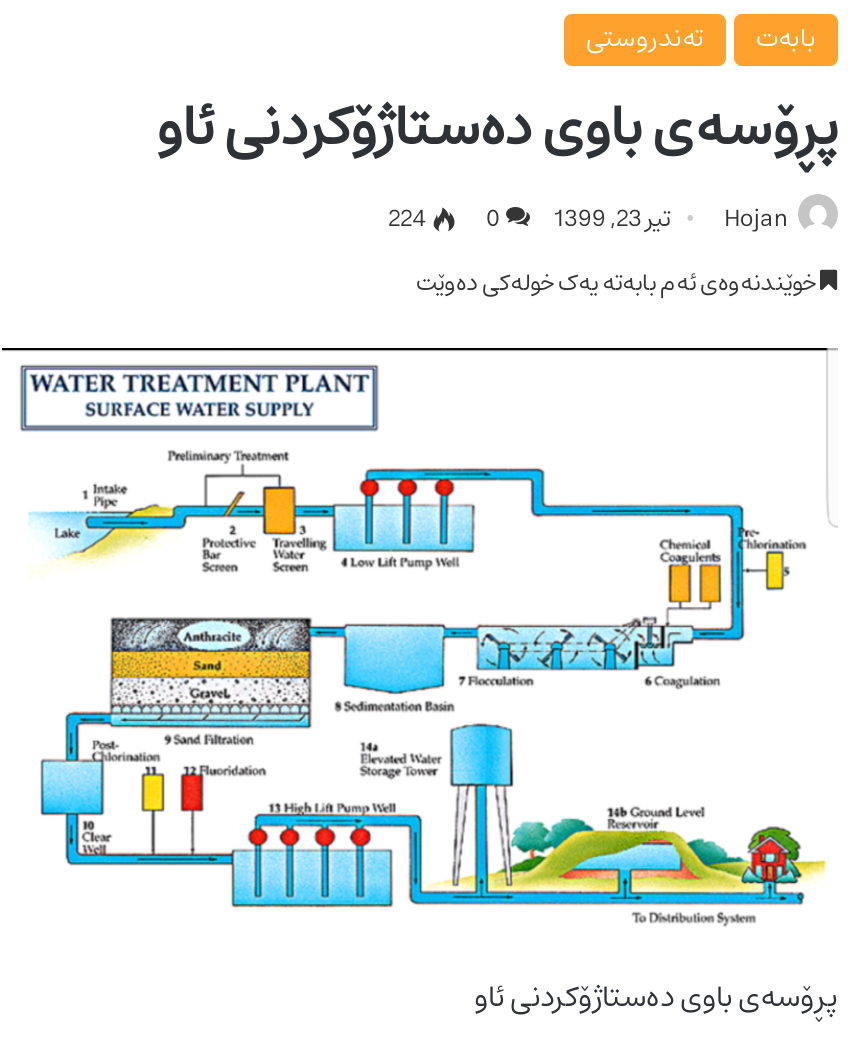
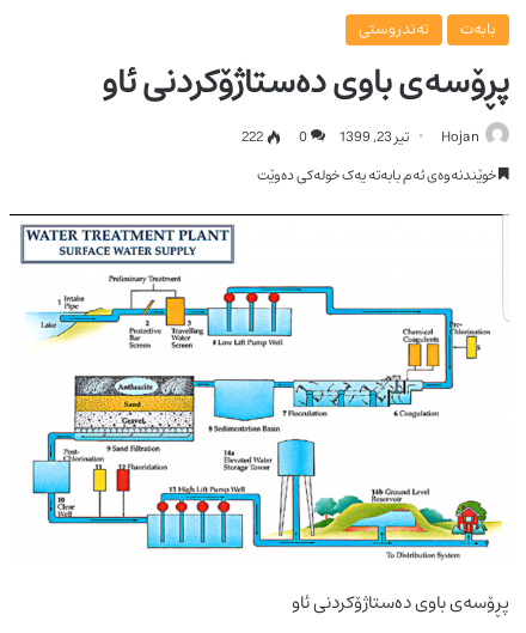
- 224 0
+ 222 0
